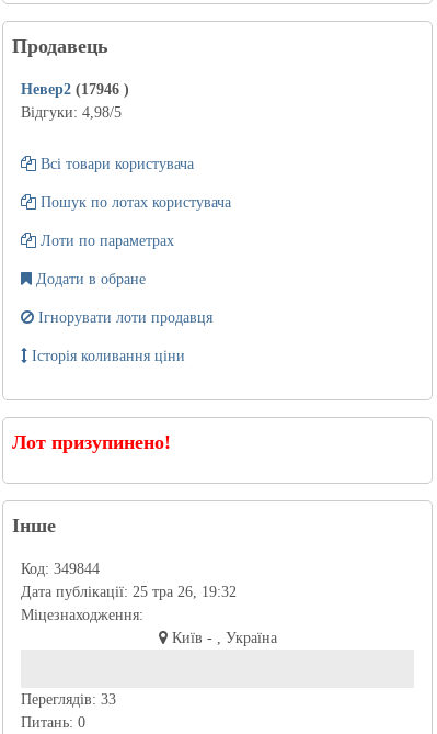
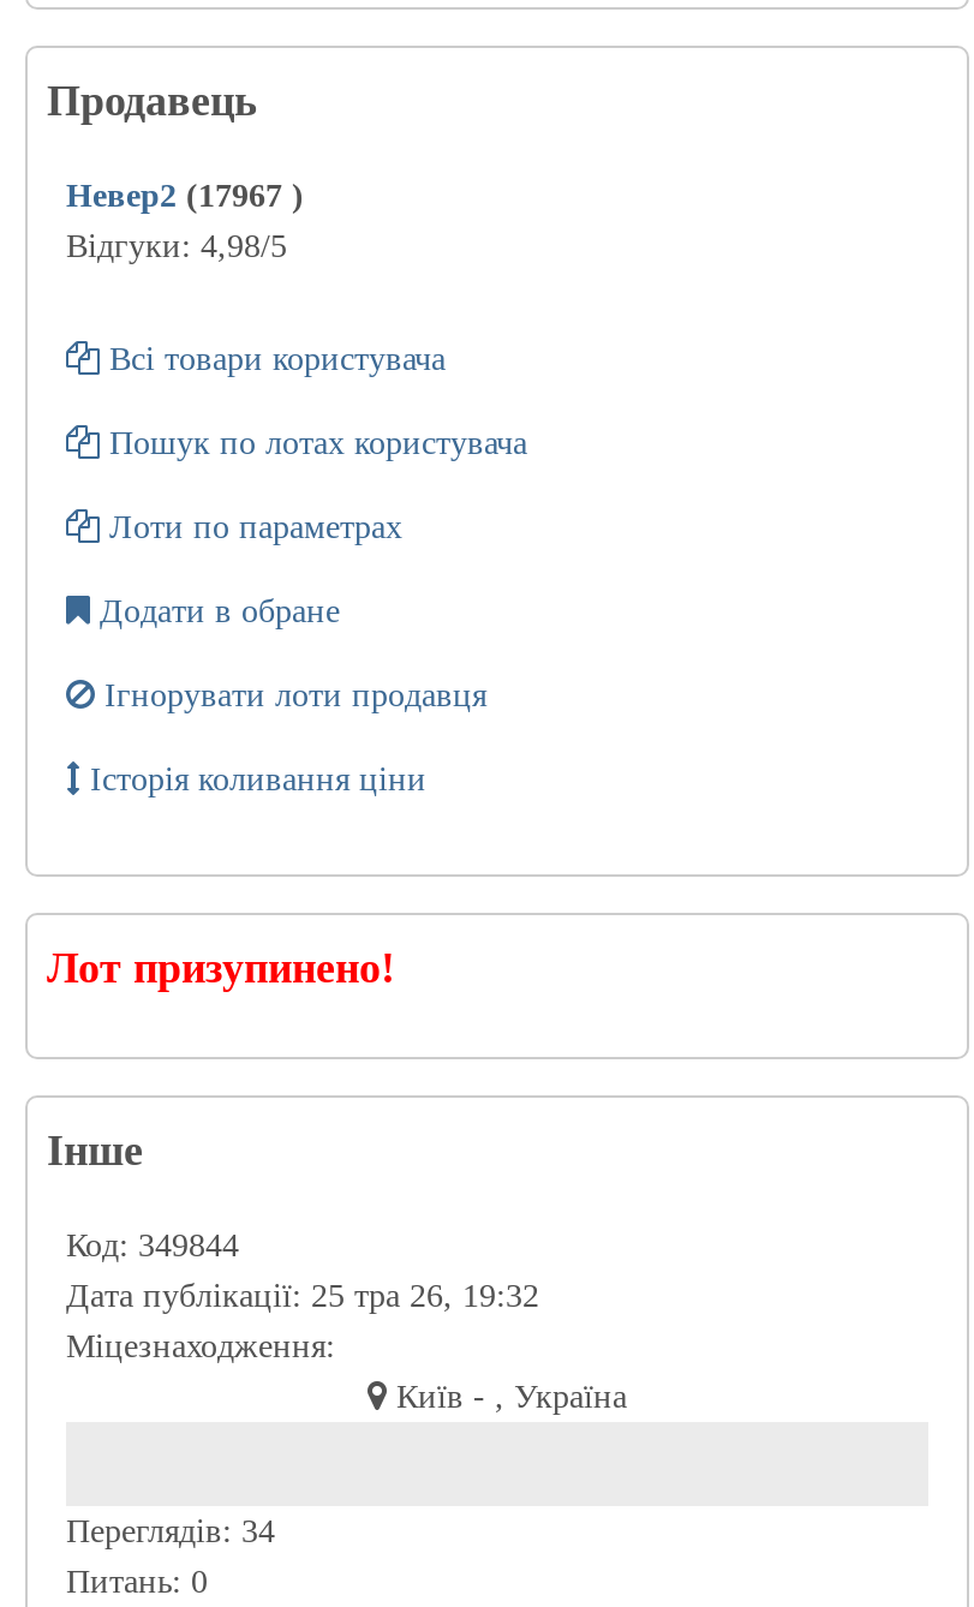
- Невер2 (17946)
+ Невер2 (17967)

- Переглядів: 33
+ Переглядів: 34
